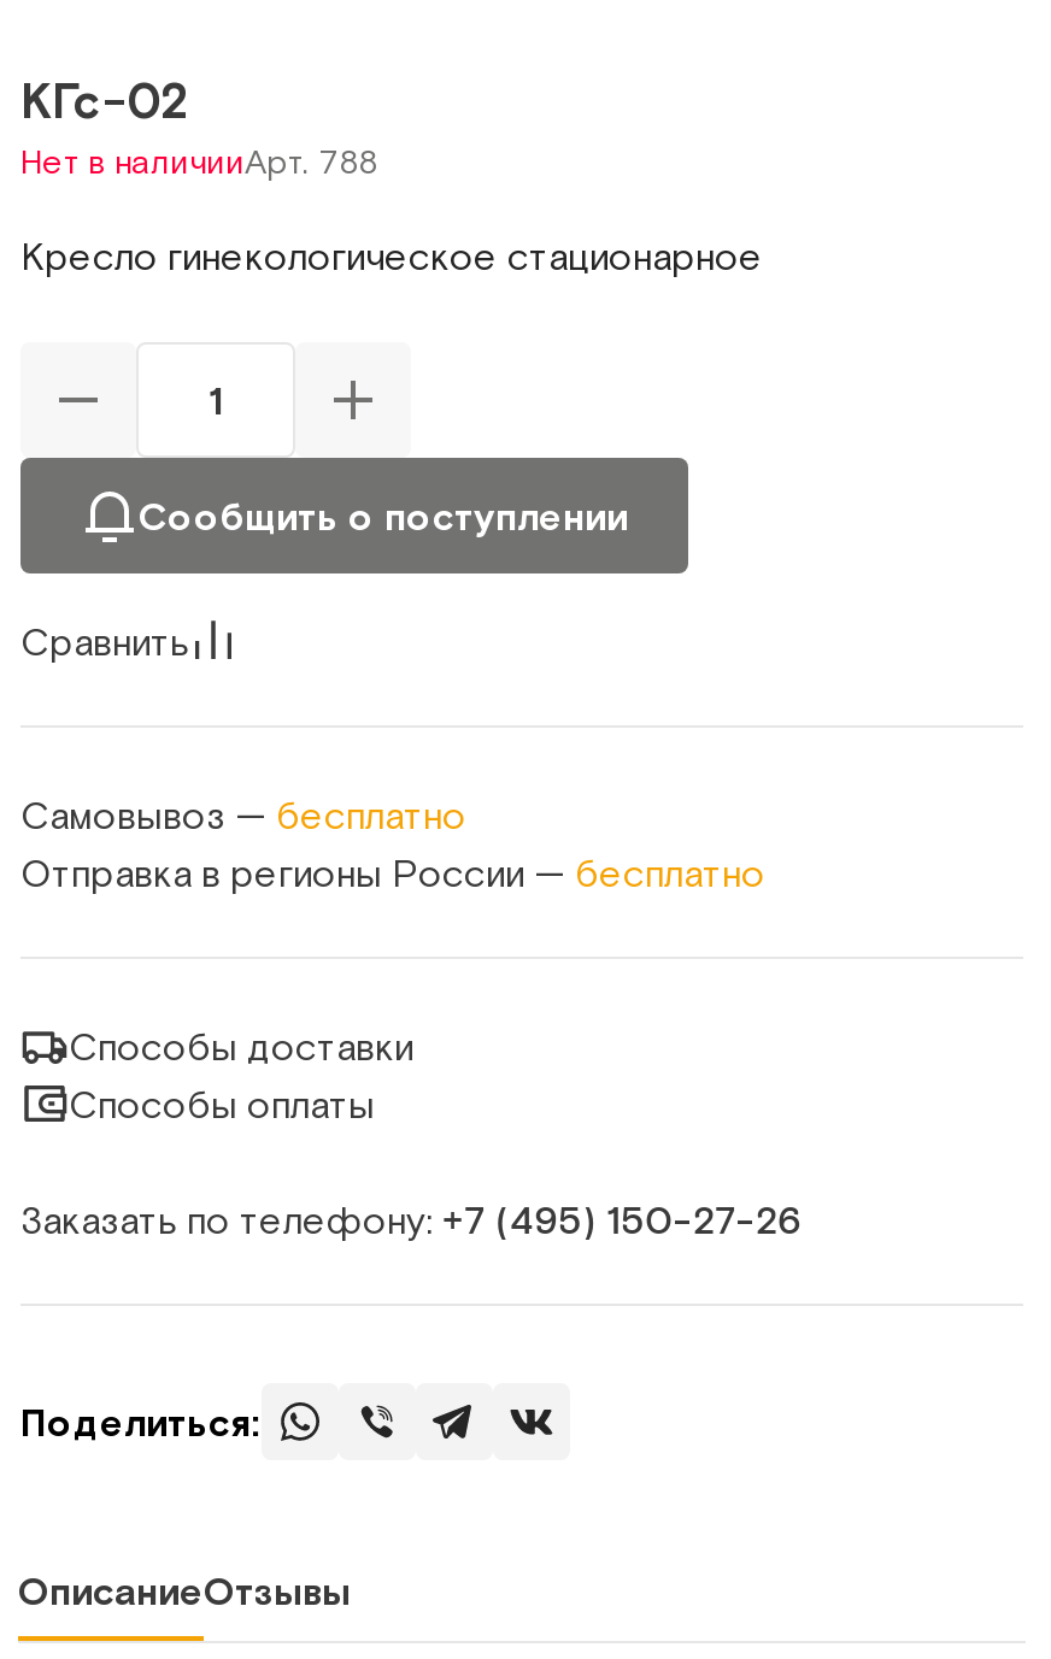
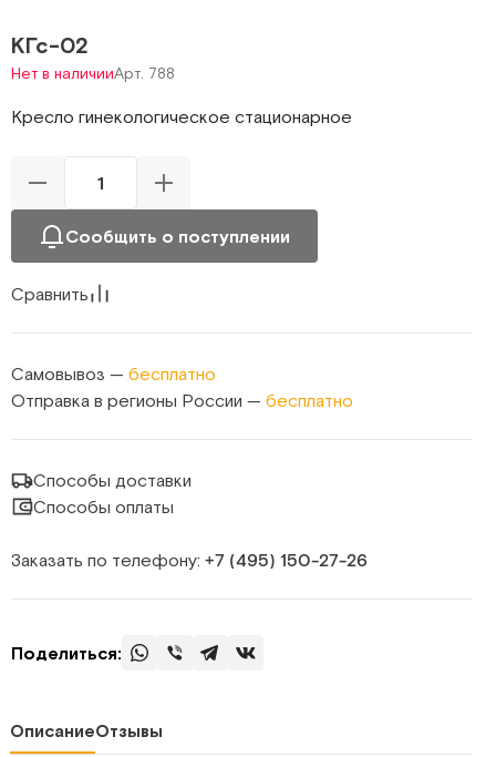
- Заказать по телефону: +7 (495) 150‑27‑26
+ Заказать по телефону: +7 (495) 150-27-26
